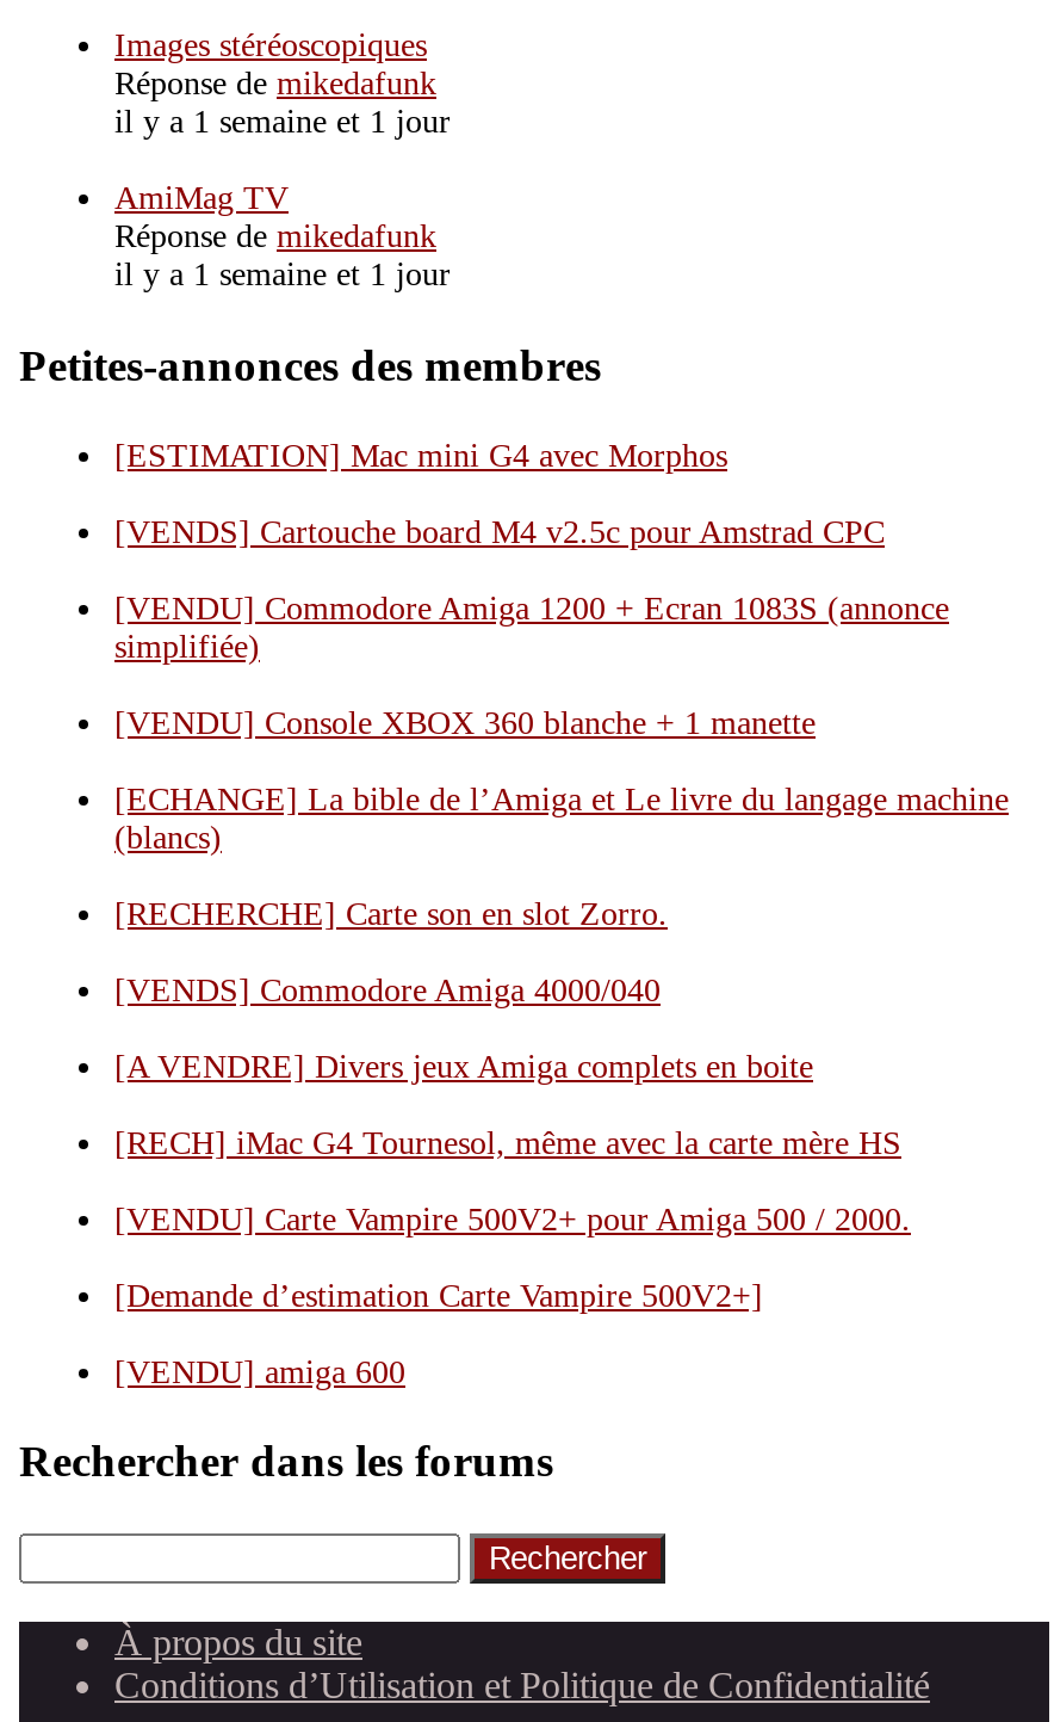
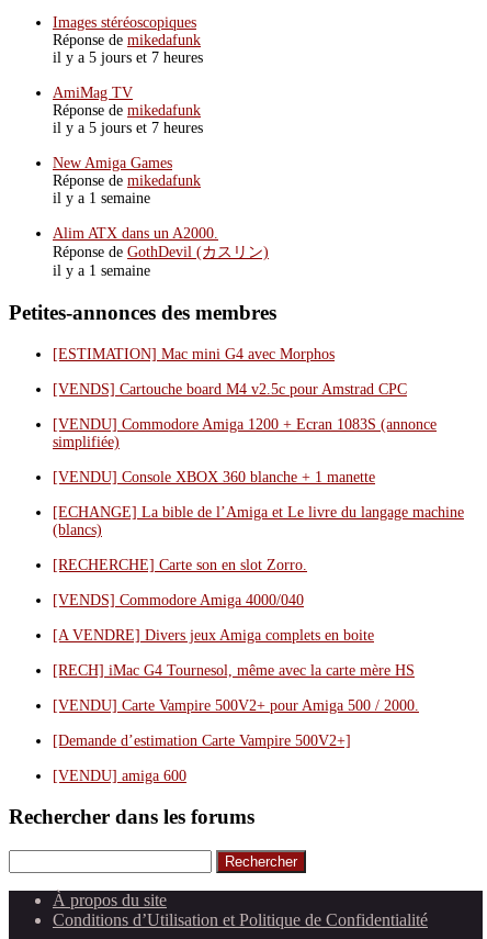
- il y a 1 semaine et 1 jour
+ il y a 5 jours et 7 heures

- il y a 1 semaine et 1 jour
+ il y a 5 jours et 7 heures
+ New Amiga Games
+ Réponse de mikedafunk
+ il y a 1 semaine
+ Alim ATX dans un A2000.
+ Réponse de GothDevil (カスリン)
+ il y a 1 semaine
